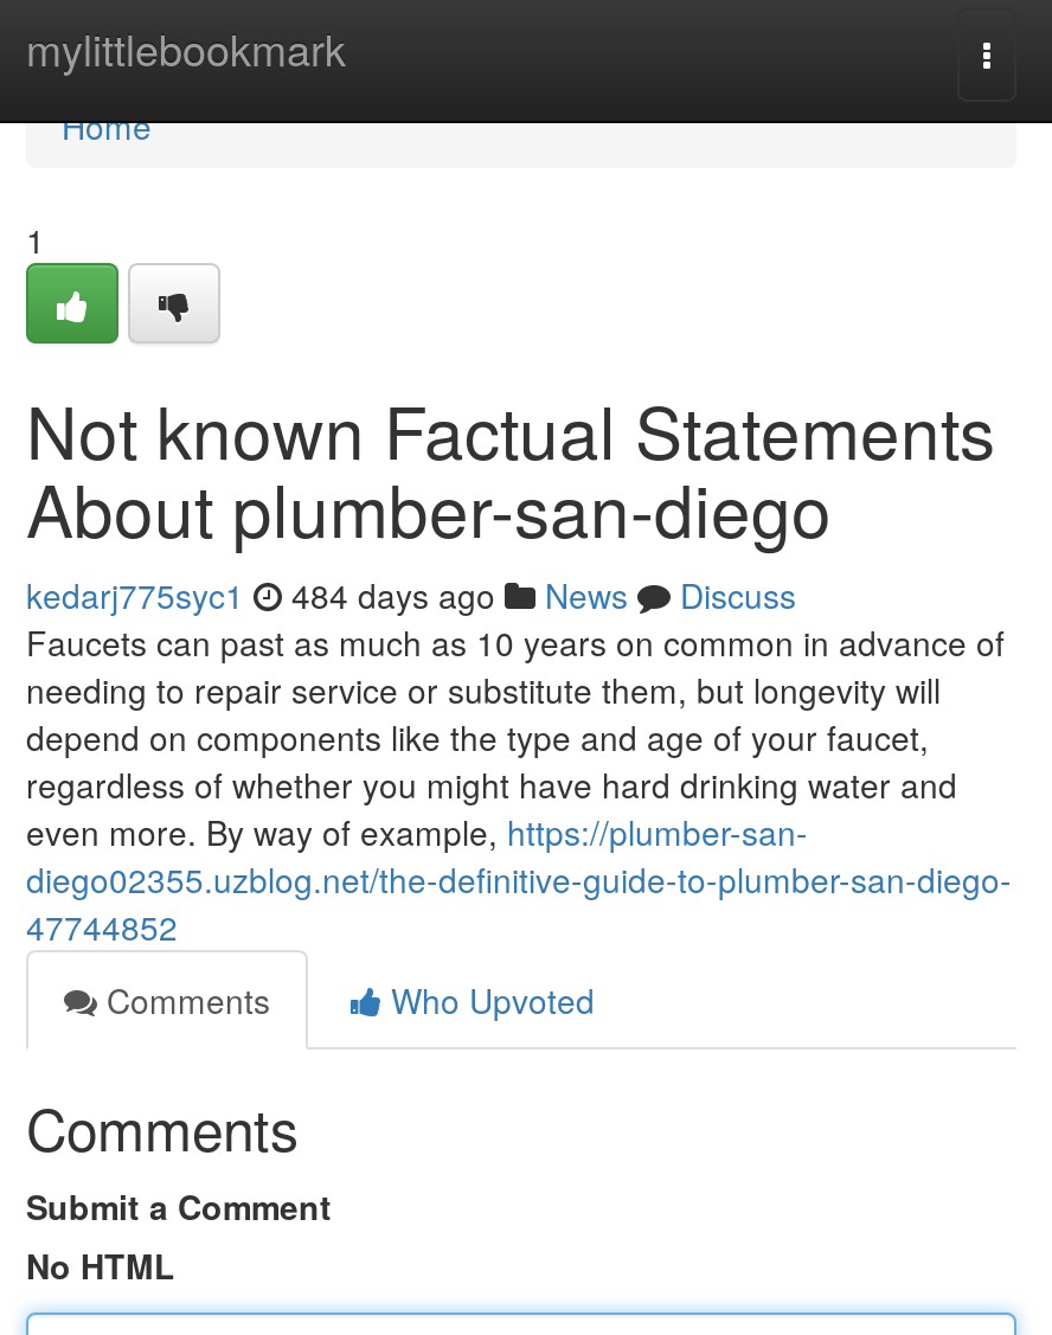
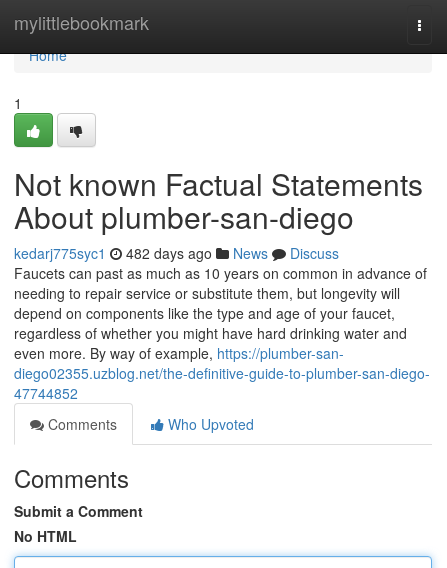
- kedarj775syc1 484 days ago News Discuss
+ kedarj775syc1 482 days ago News Discuss
